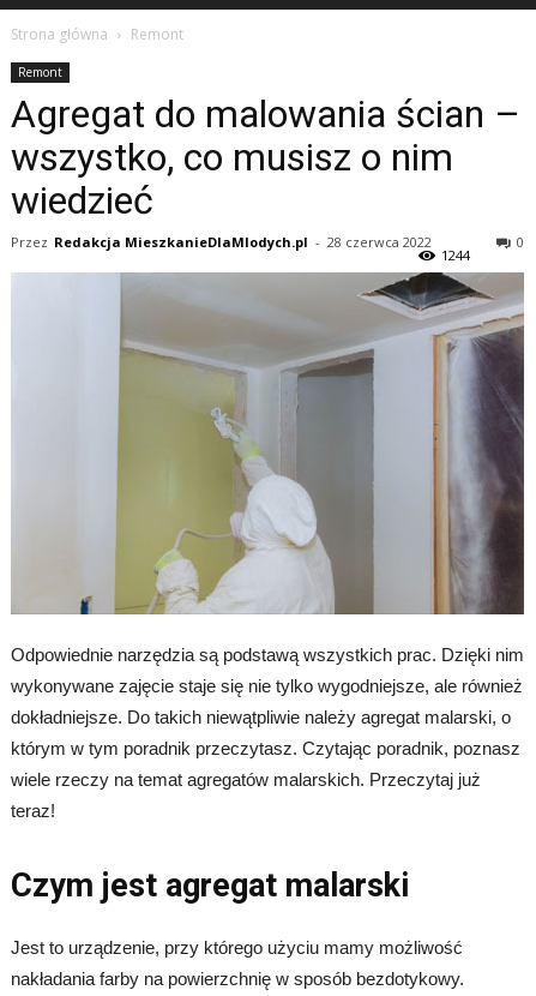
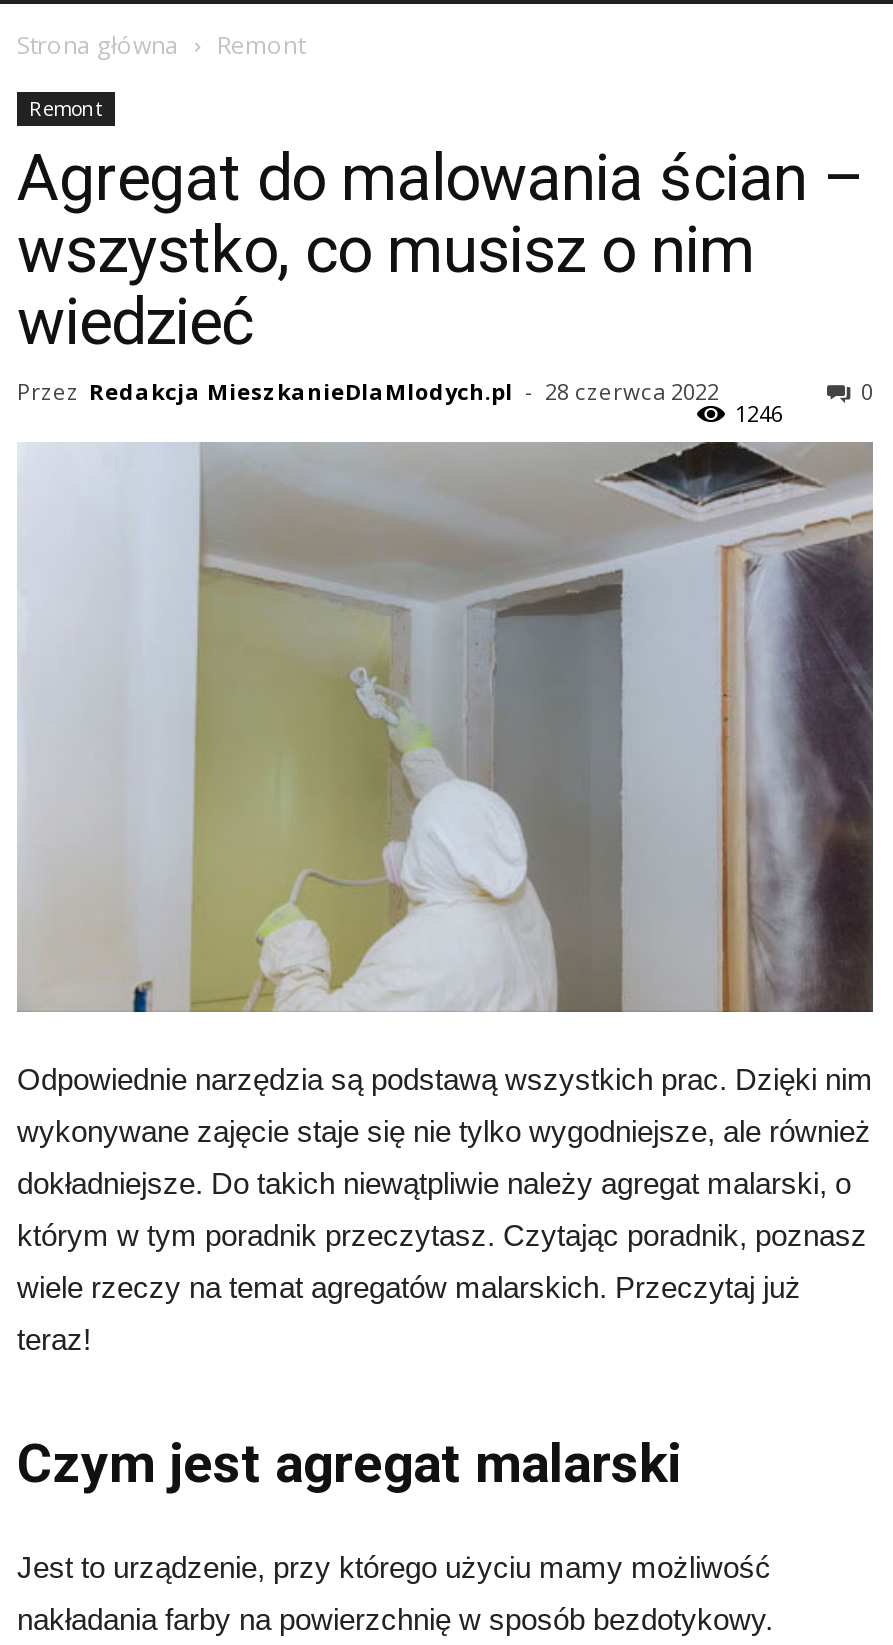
- 1244
+ 1246
